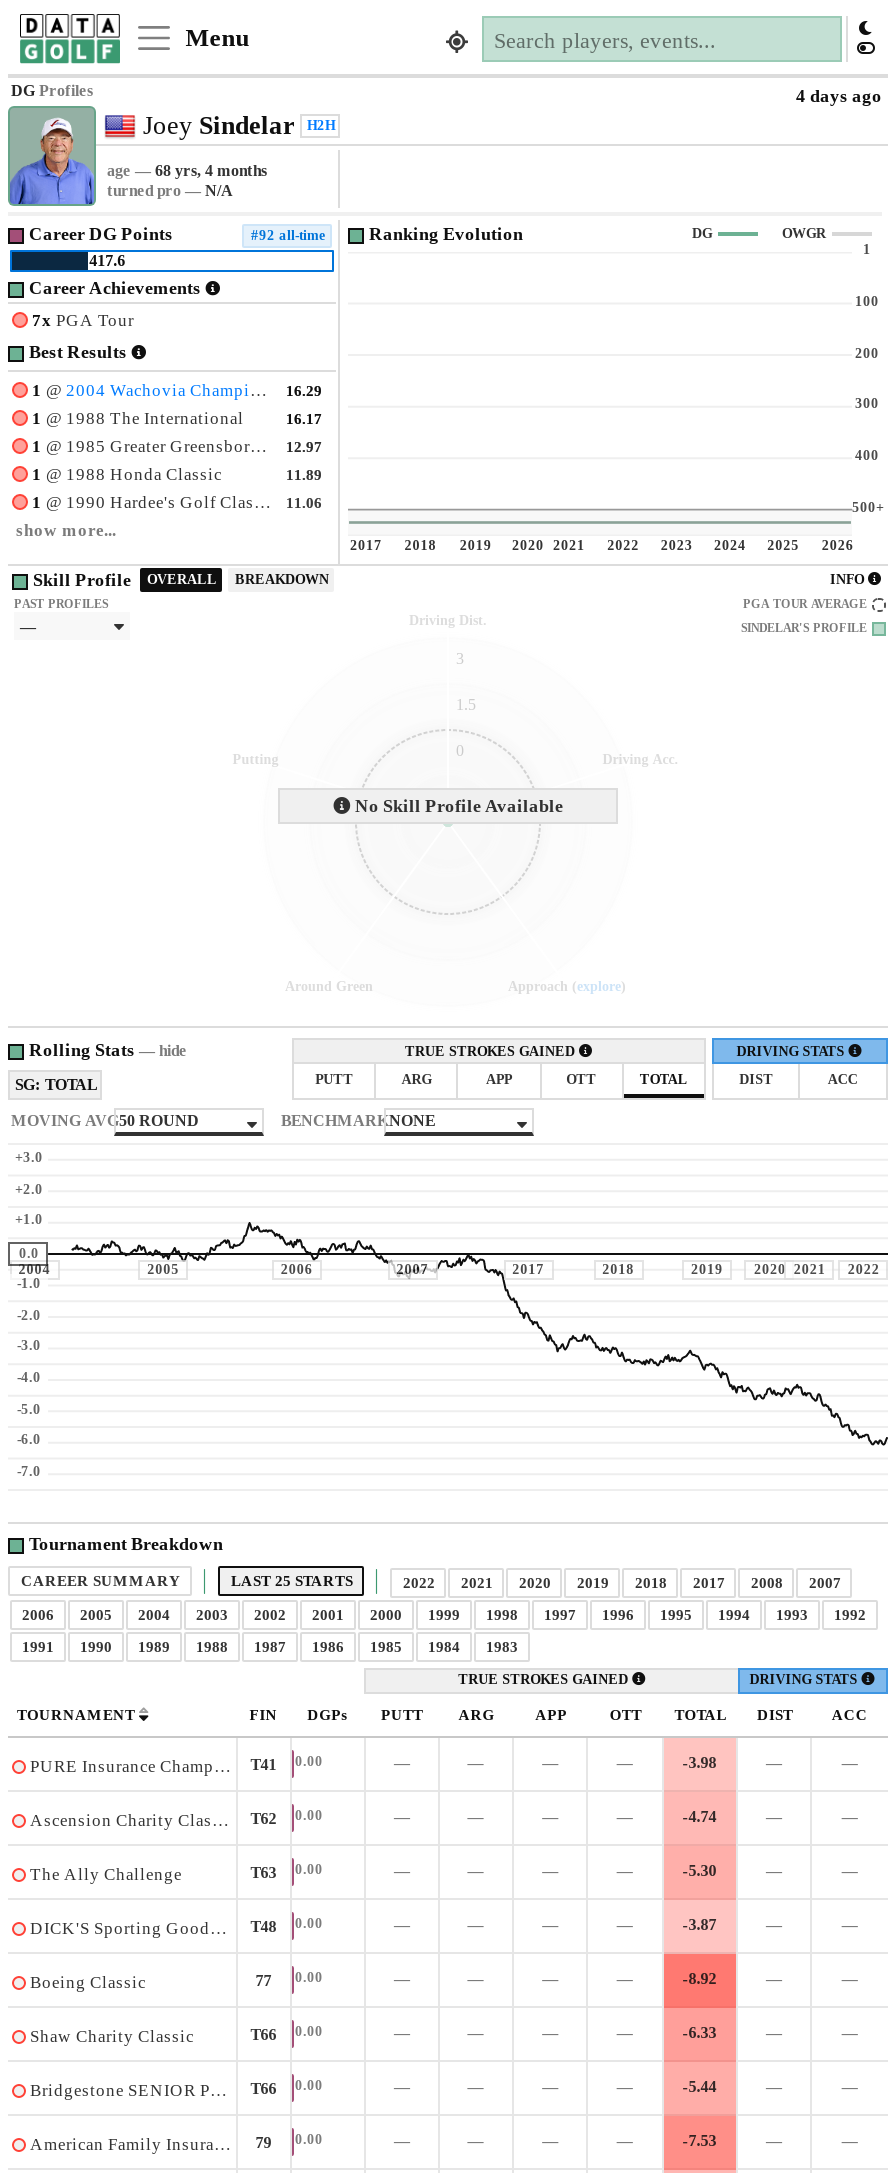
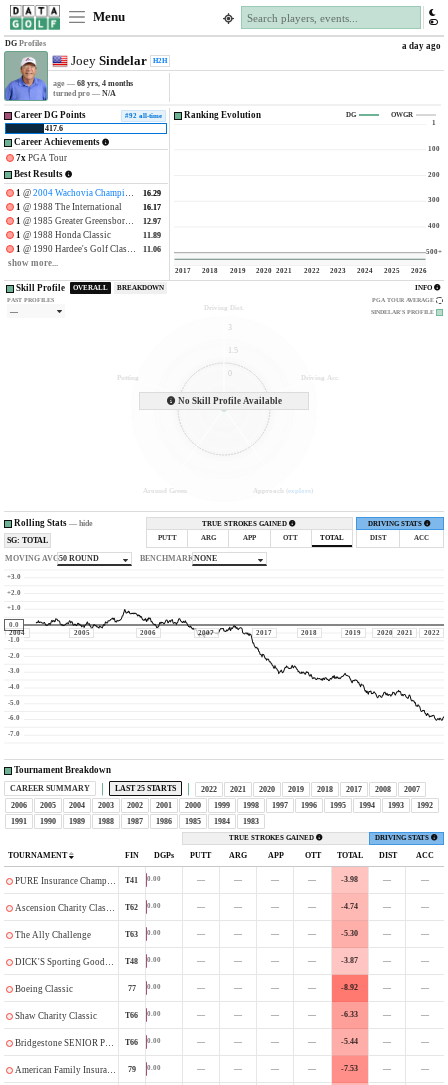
- 4 days ago
+ a day ago
